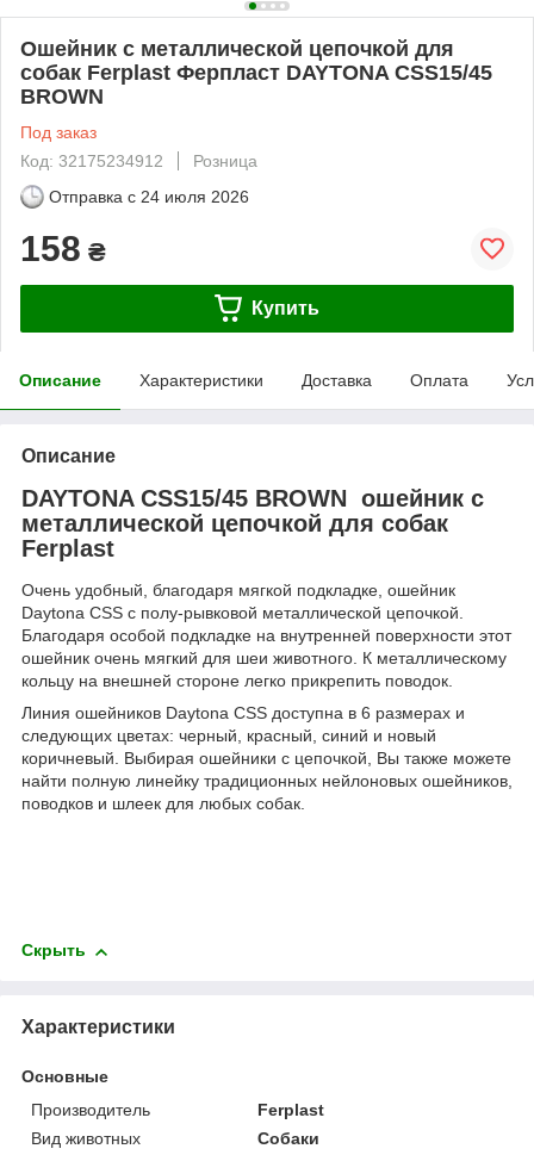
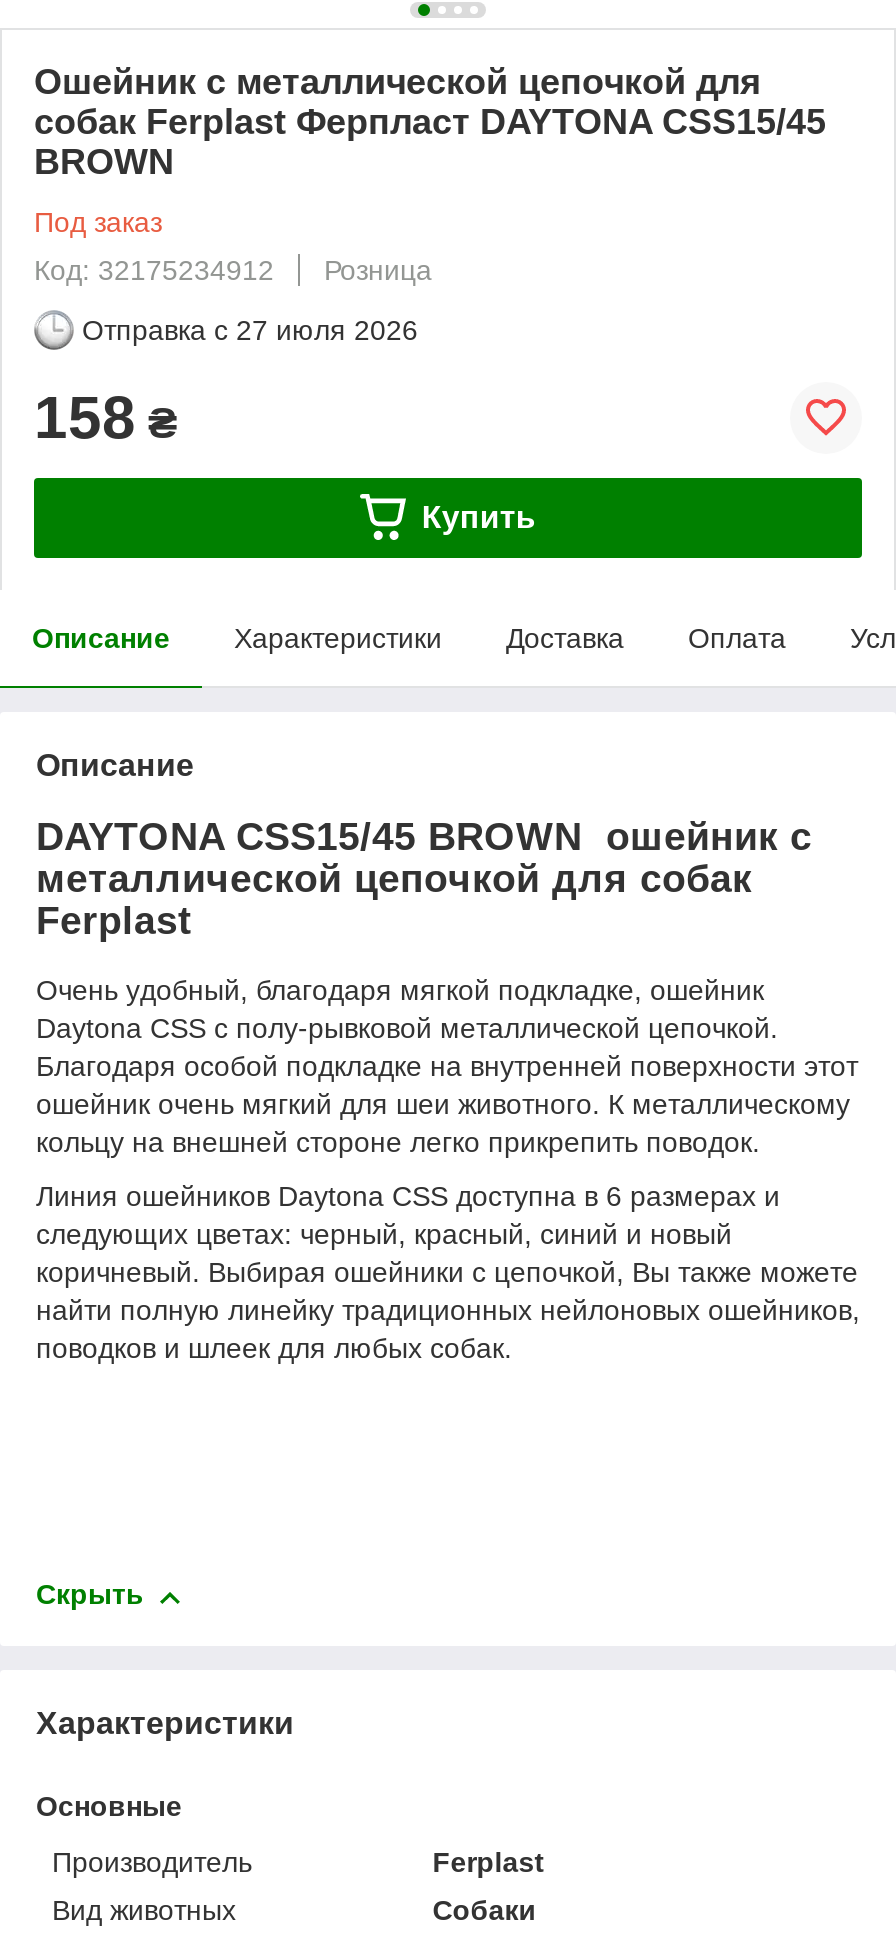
- Отправка с 24 июля 2026
+ Отправка с 27 июля 2026
